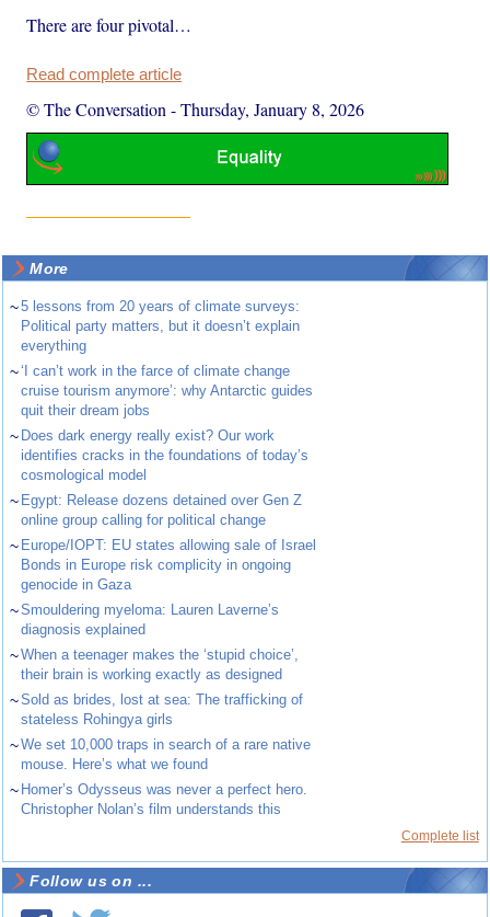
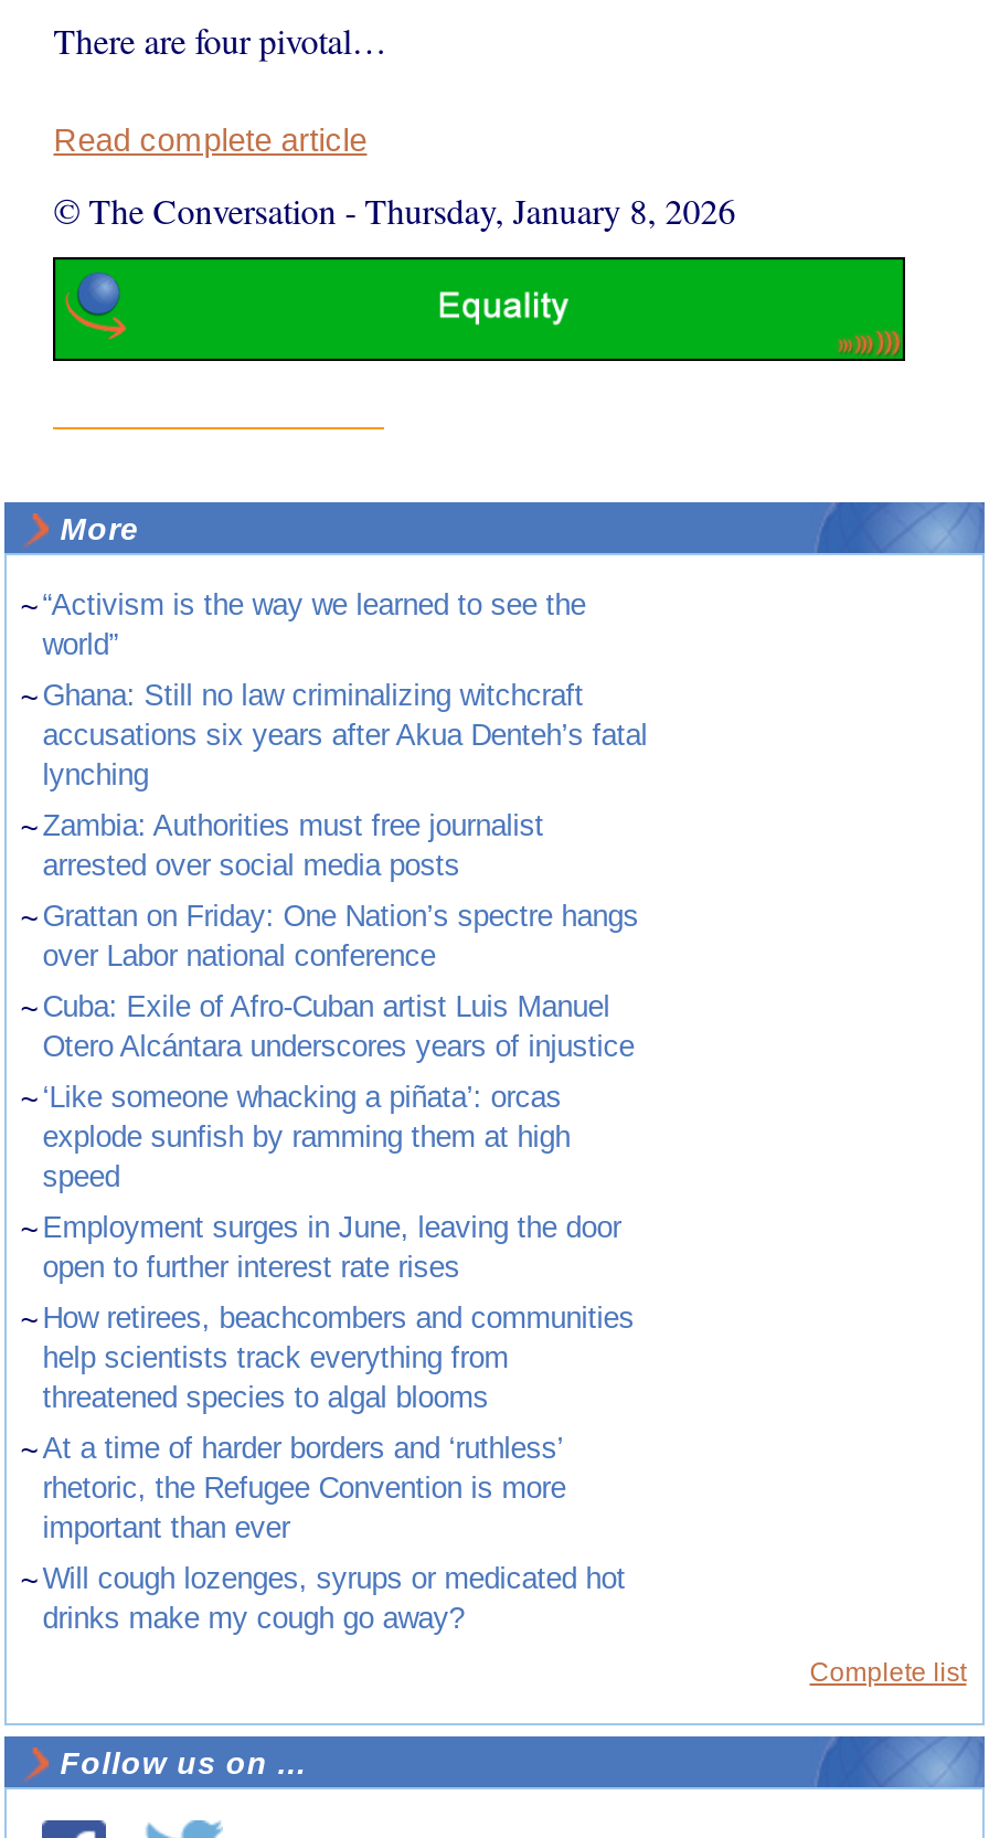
- ~ 5 lessons from 20 years of climate surveys:
- Political party matters, but it doesn’t explain
- everything
+ ~ “Activism is the way we learned to see the
+ world”

- ~ ‘I can’t work in the farce of climate change
- cruise tourism anymore’: why Antarctic guides
- quit their dream jobs
+ ~ Ghana: Still no law criminalizing witchcraft
+ accusations six years after Akua Denteh’s fatal
+ lynching

- ~ Does dark energy really exist? Our work
- identifies cracks in the foundations of today’s
- cosmological model
+ ~ Zambia: Authorities must free journalist
+ arrested over social media posts

- ~ Egypt: Release dozens detained over Gen Z
- online group calling for political change
+ ~ Grattan on Friday: One Nation’s spectre hangs
+ over Labor national conference

- ~ Europe/IOPT: EU states allowing sale of Israel
- Bonds in Europe risk complicity in ongoing
- genocide in Gaza
+ ~ Cuba: Exile of Afro-Cuban artist Luis Manuel
+ Otero Alcántara underscores years of injustice

- ~ Smouldering myeloma: Lauren Laverne’s
- diagnosis explained
+ ~ ‘Like someone whacking a piñata’: orcas
+ explode sunfish by ramming them at high
+ speed

- ~ When a teenager makes the ‘stupid choice’,
- their brain is working exactly as designed
+ ~ Employment surges in June, leaving the door
+ open to further interest rate rises

- ~ Sold as brides, lost at sea: The trafficking of
- stateless Rohingya girls
+ ~ How retirees, beachcombers and communities
+ help scientists track everything from
+ threatened species to algal blooms

- ~ We set 10,000 traps in search of a rare native
- mouse. Here’s what we found
+ ~ At a time of harder borders and ‘ruthless’
+ rhetoric, the Refugee Convention is more
+ important than ever

- ~ Homer’s Odysseus was never a perfect hero.
- Christopher Nolan’s film understands this
+ ~ Will cough lozenges, syrups or medicated hot
+ drinks make my cough go away?
